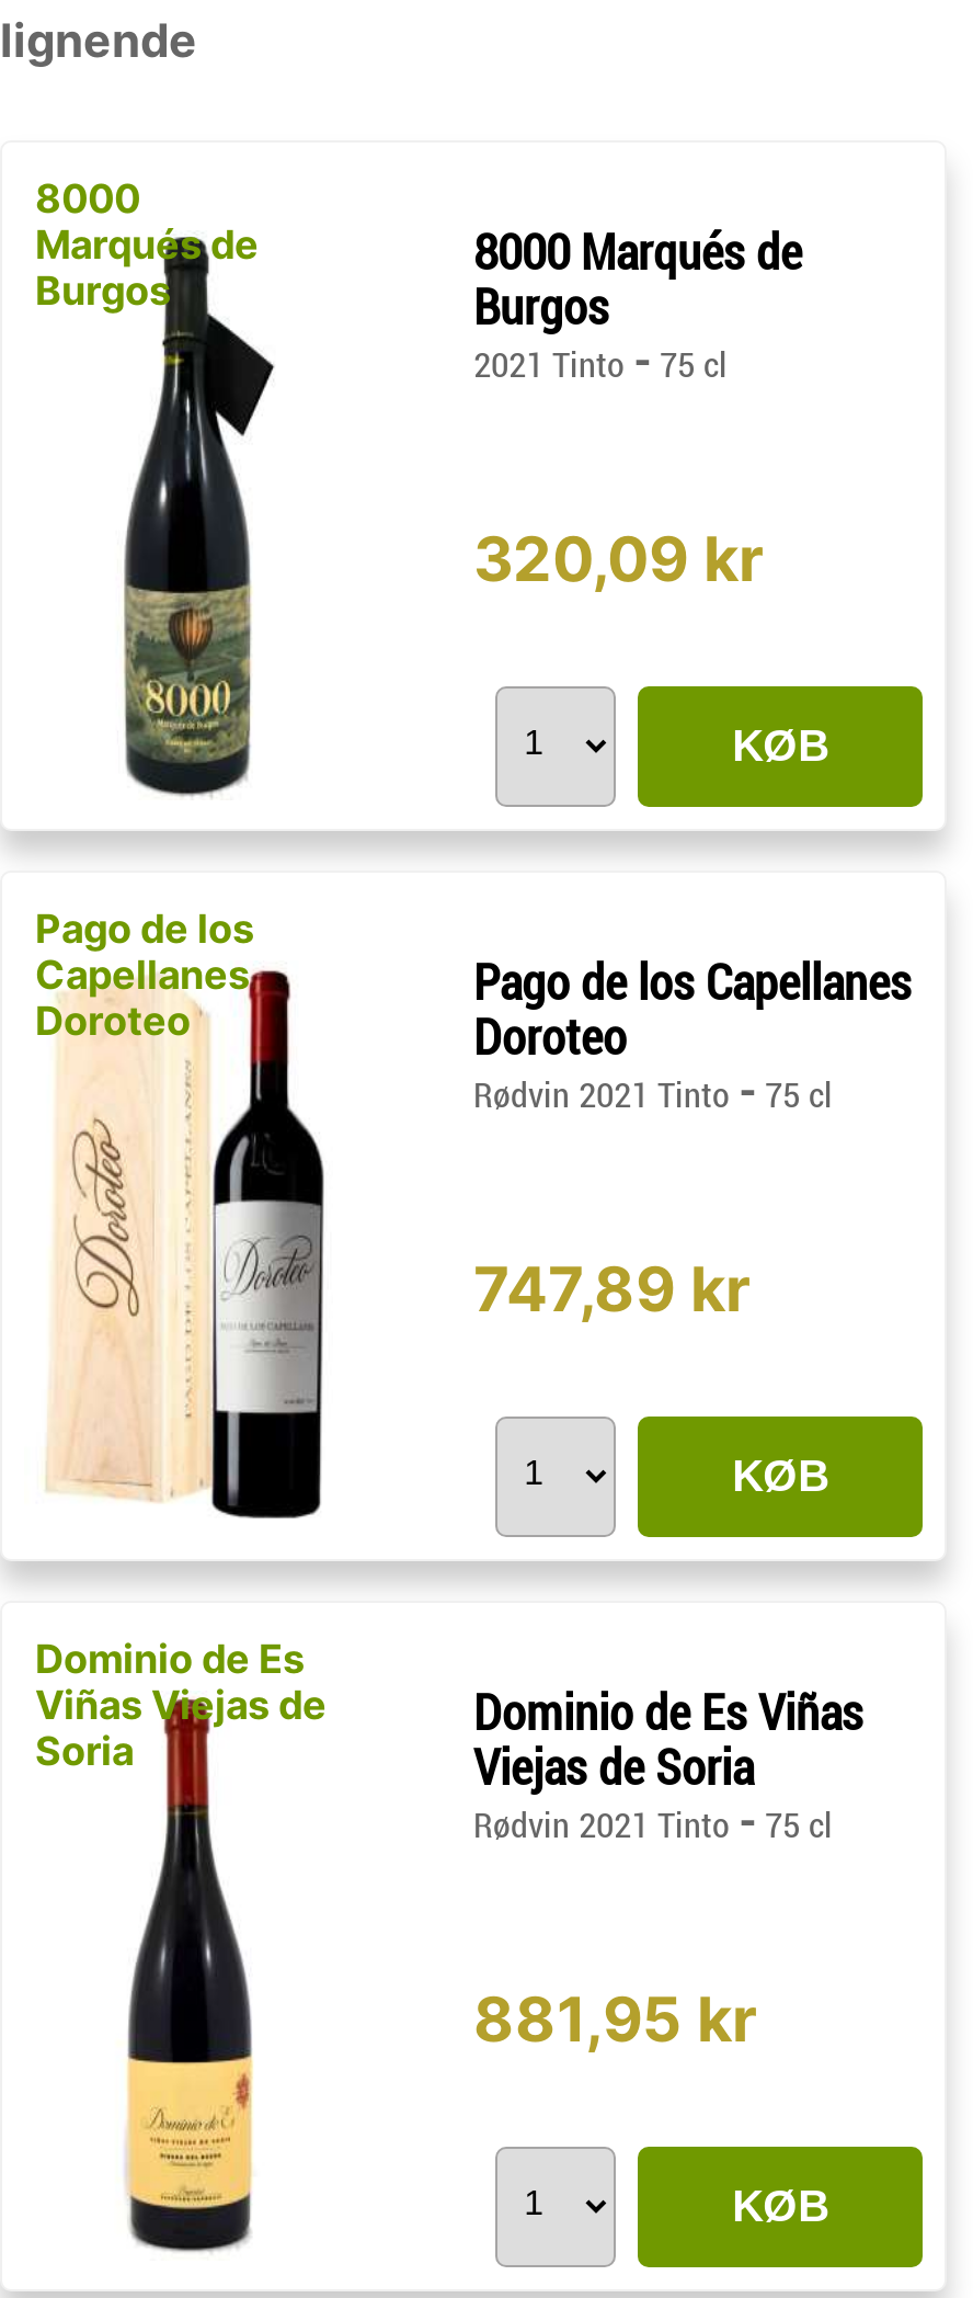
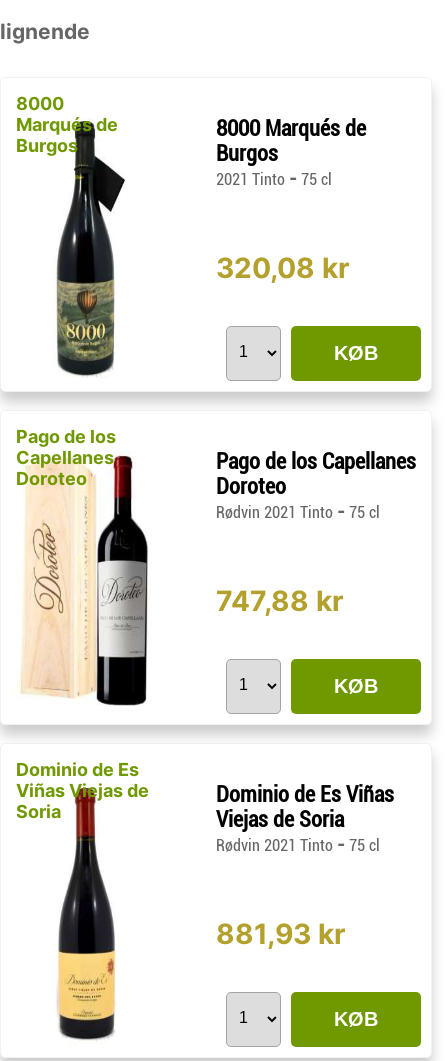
- 320,09 kr
+ 320,08 kr

- 747,89 kr
+ 747,88 kr

- 881,95 kr
+ 881,93 kr
